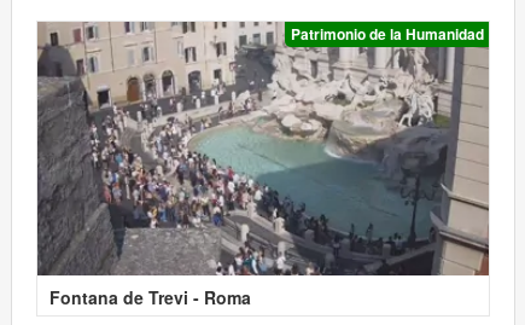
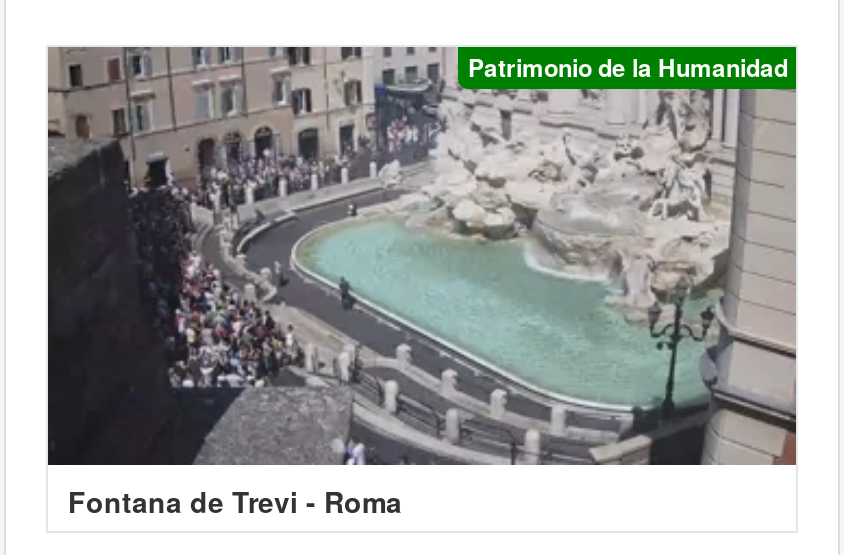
- [image]
+ [image]
